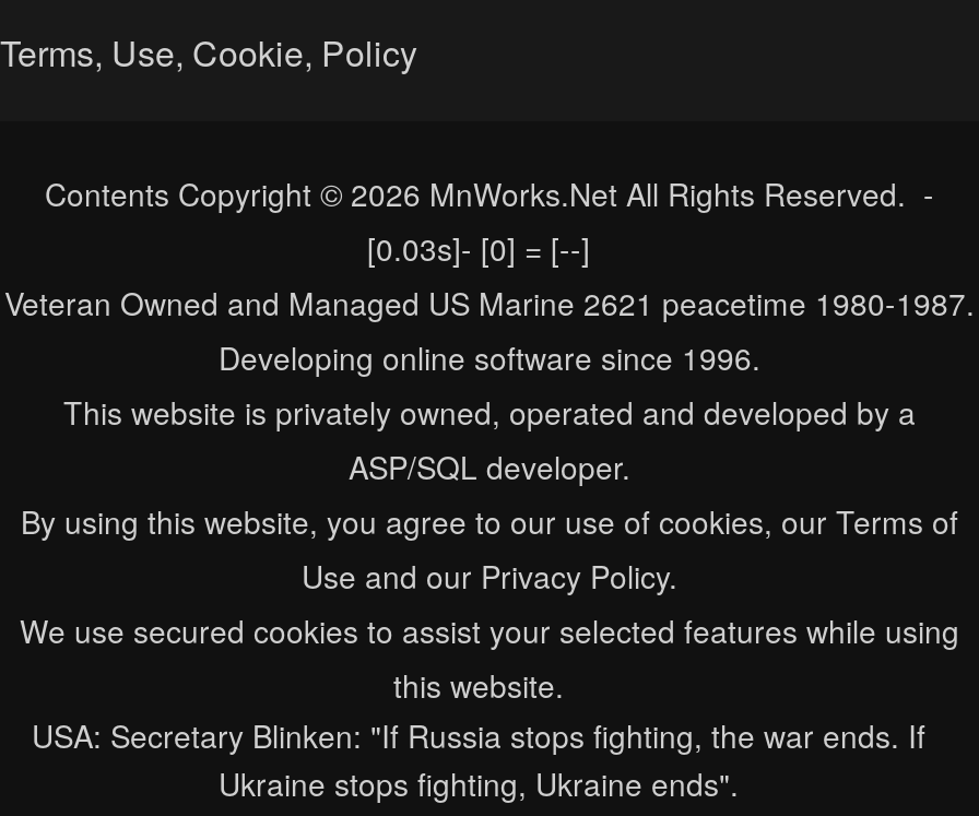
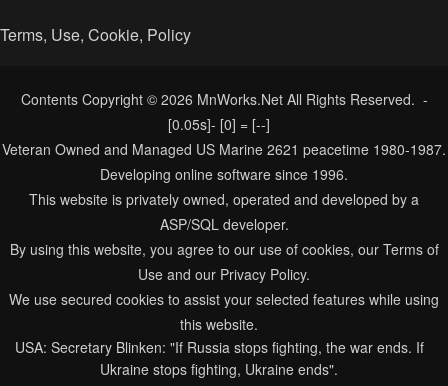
- [0.03s]- [0] = [--]
+ [0.05s]- [0] = [--]
